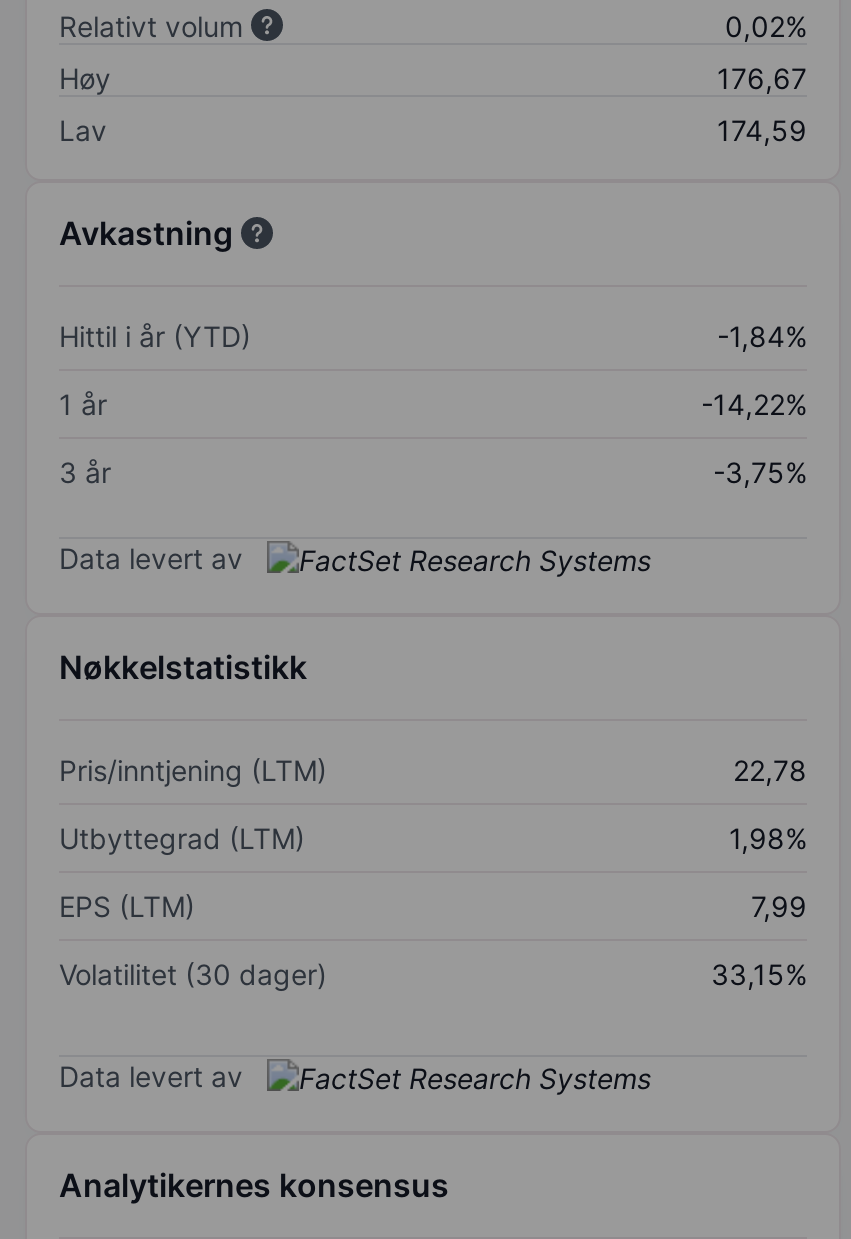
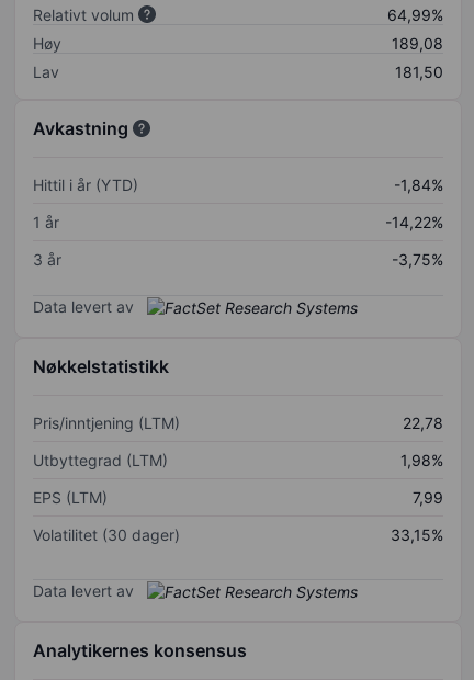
- 0,02%
+ 64,99%

- 176,67
+ 189,08

- 174,59
+ 181,50
